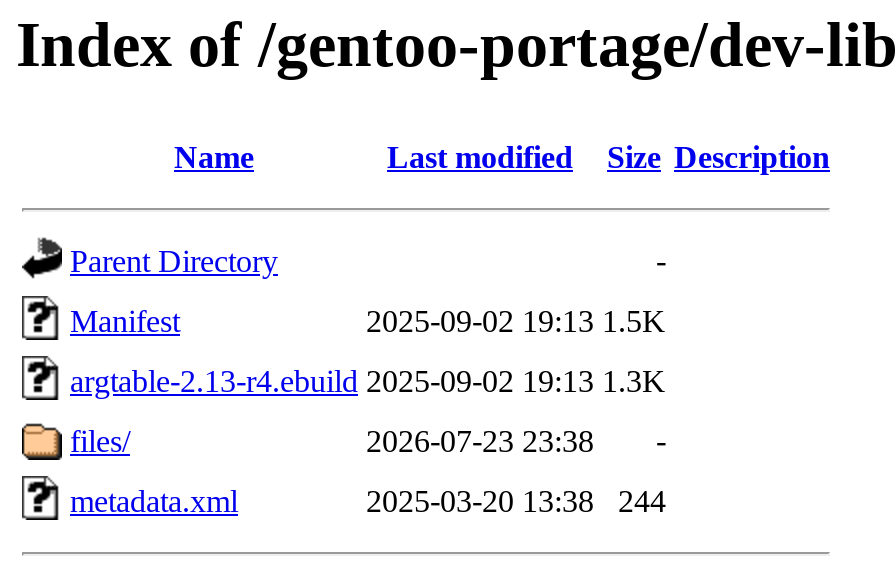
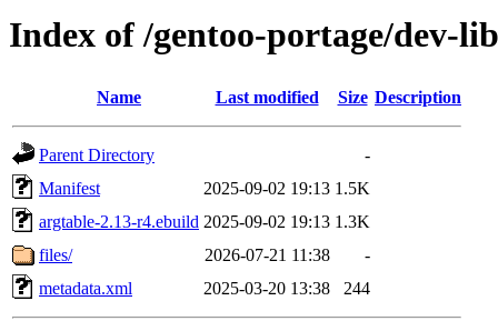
- 2026-07-23 23:38
+ 2026-07-21 11:38
